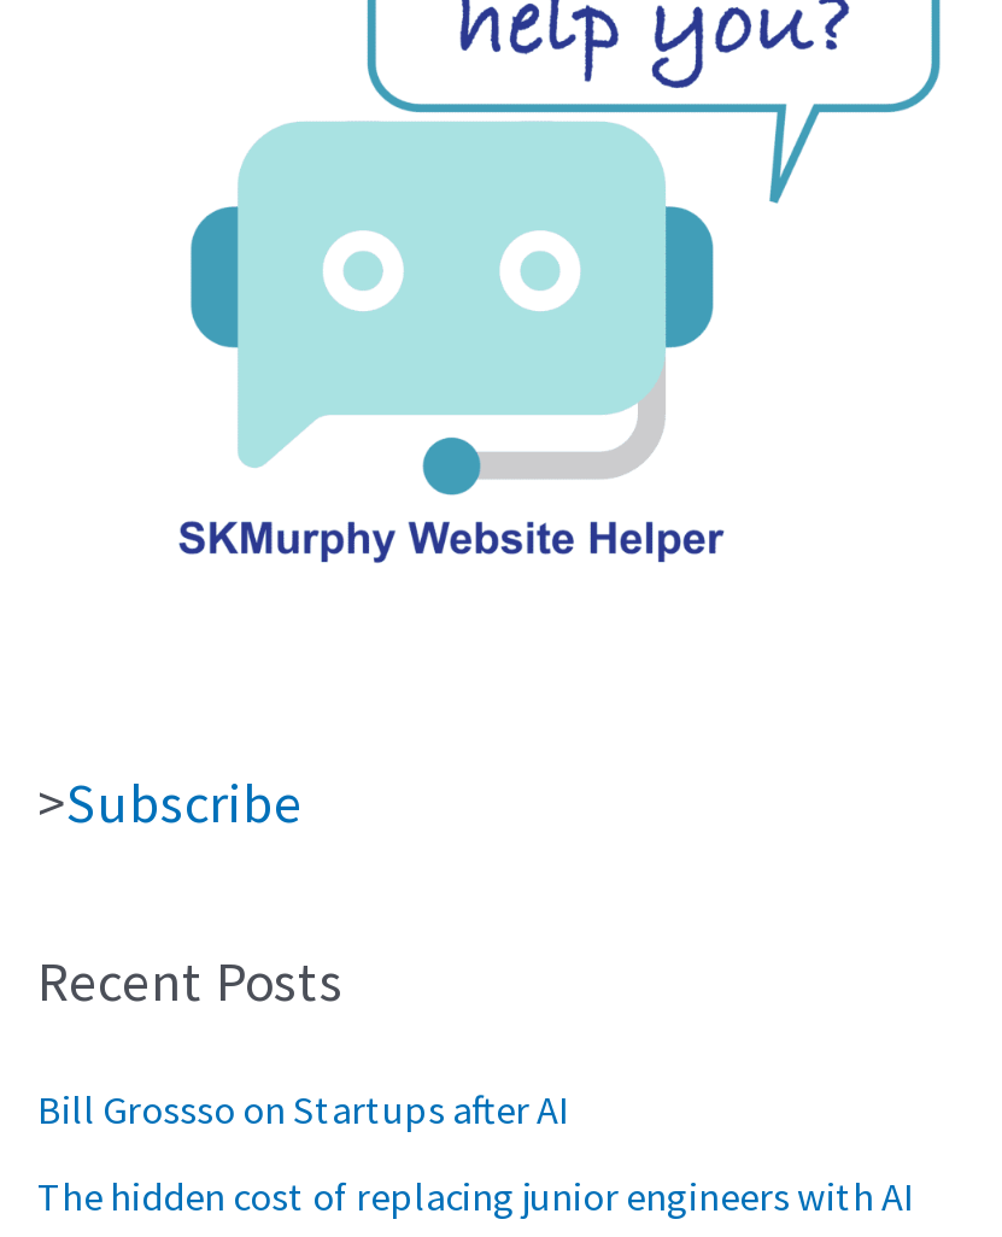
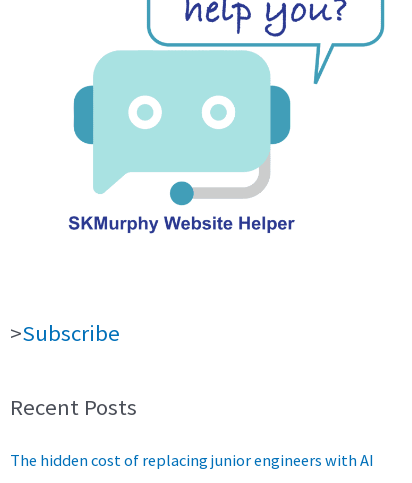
- Bill Grossso on Startups after AI
